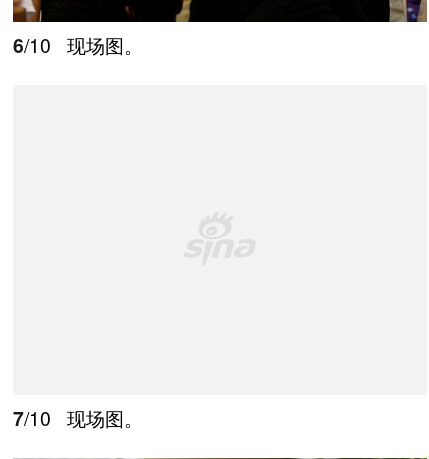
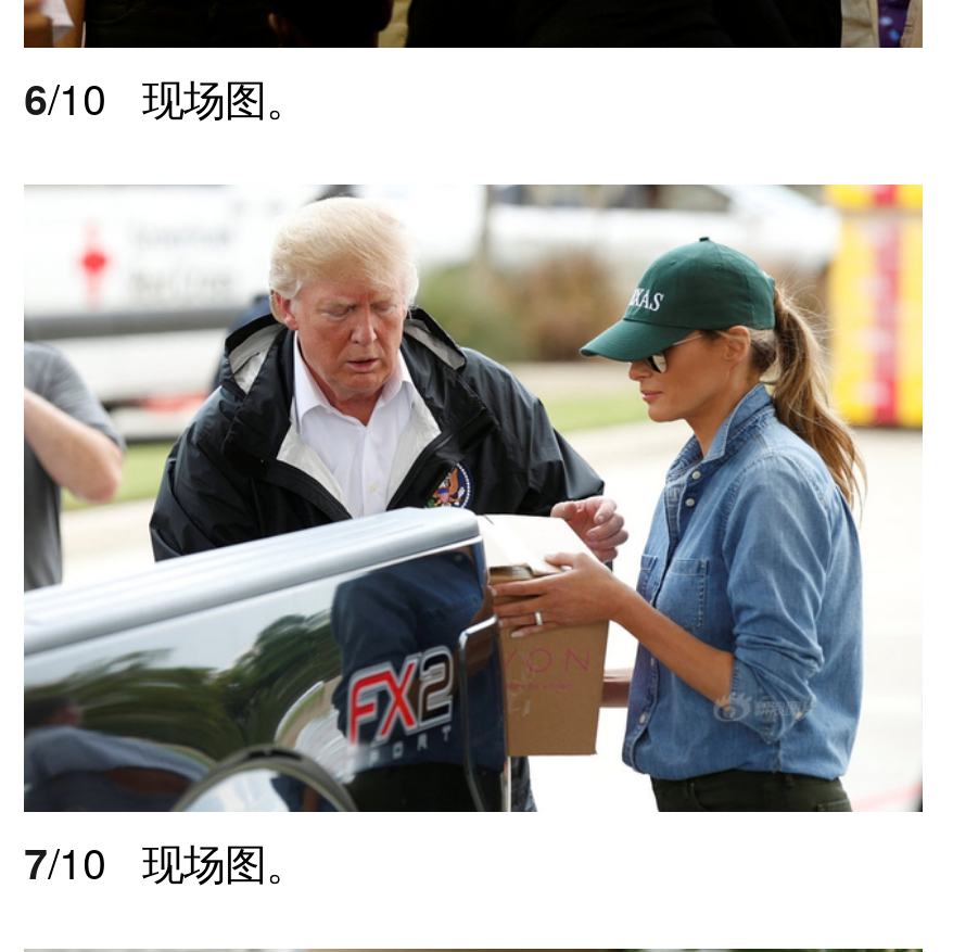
+ [image]
